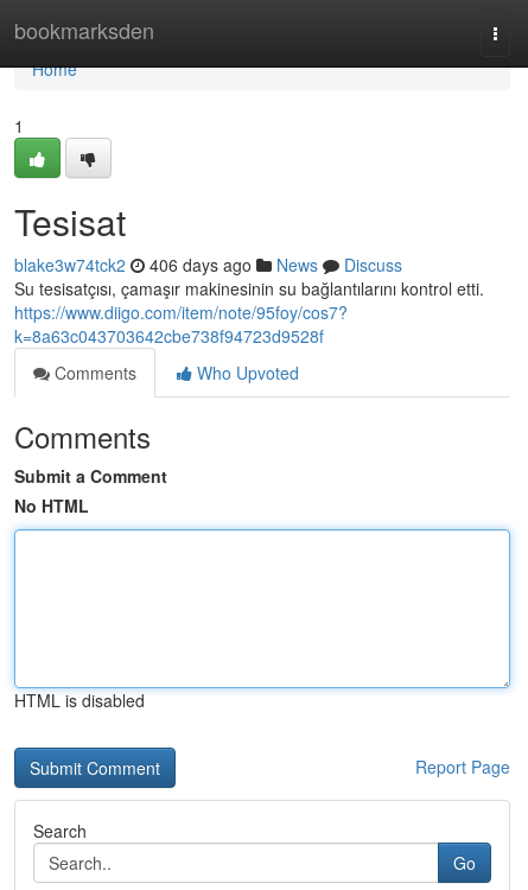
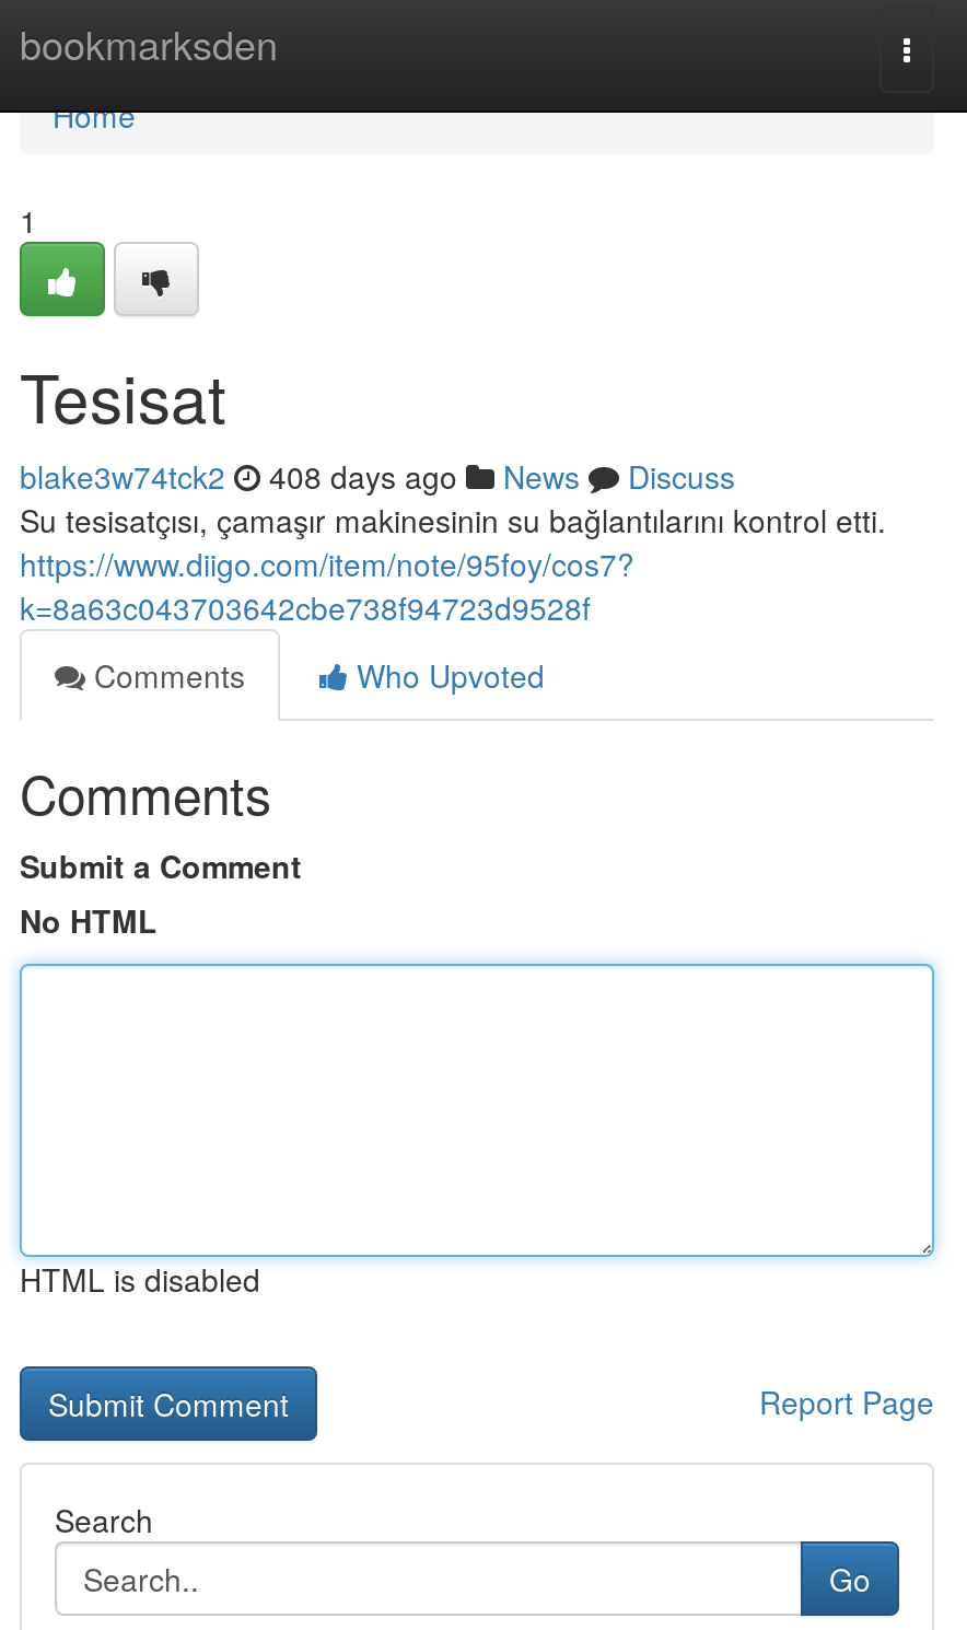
- blake3w74tck2 406 days ago News Discuss
+ blake3w74tck2 408 days ago News Discuss
